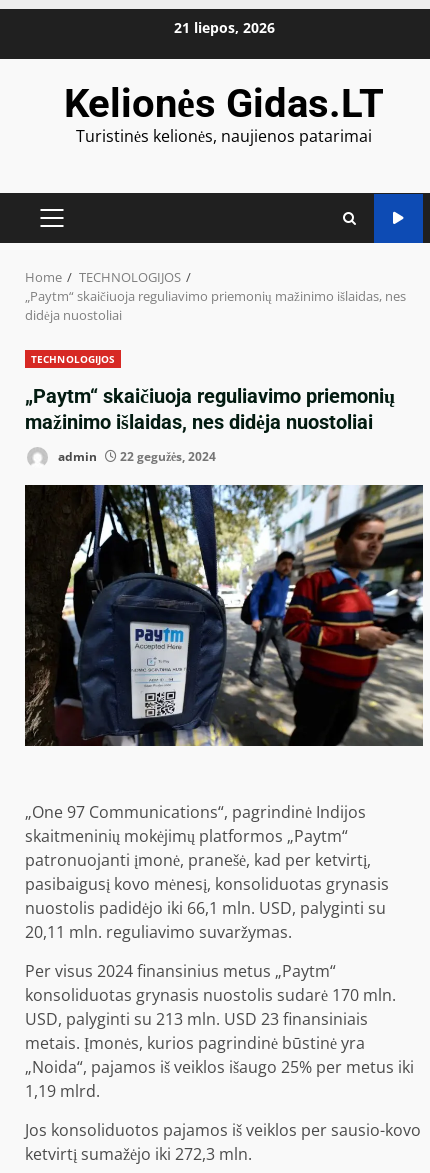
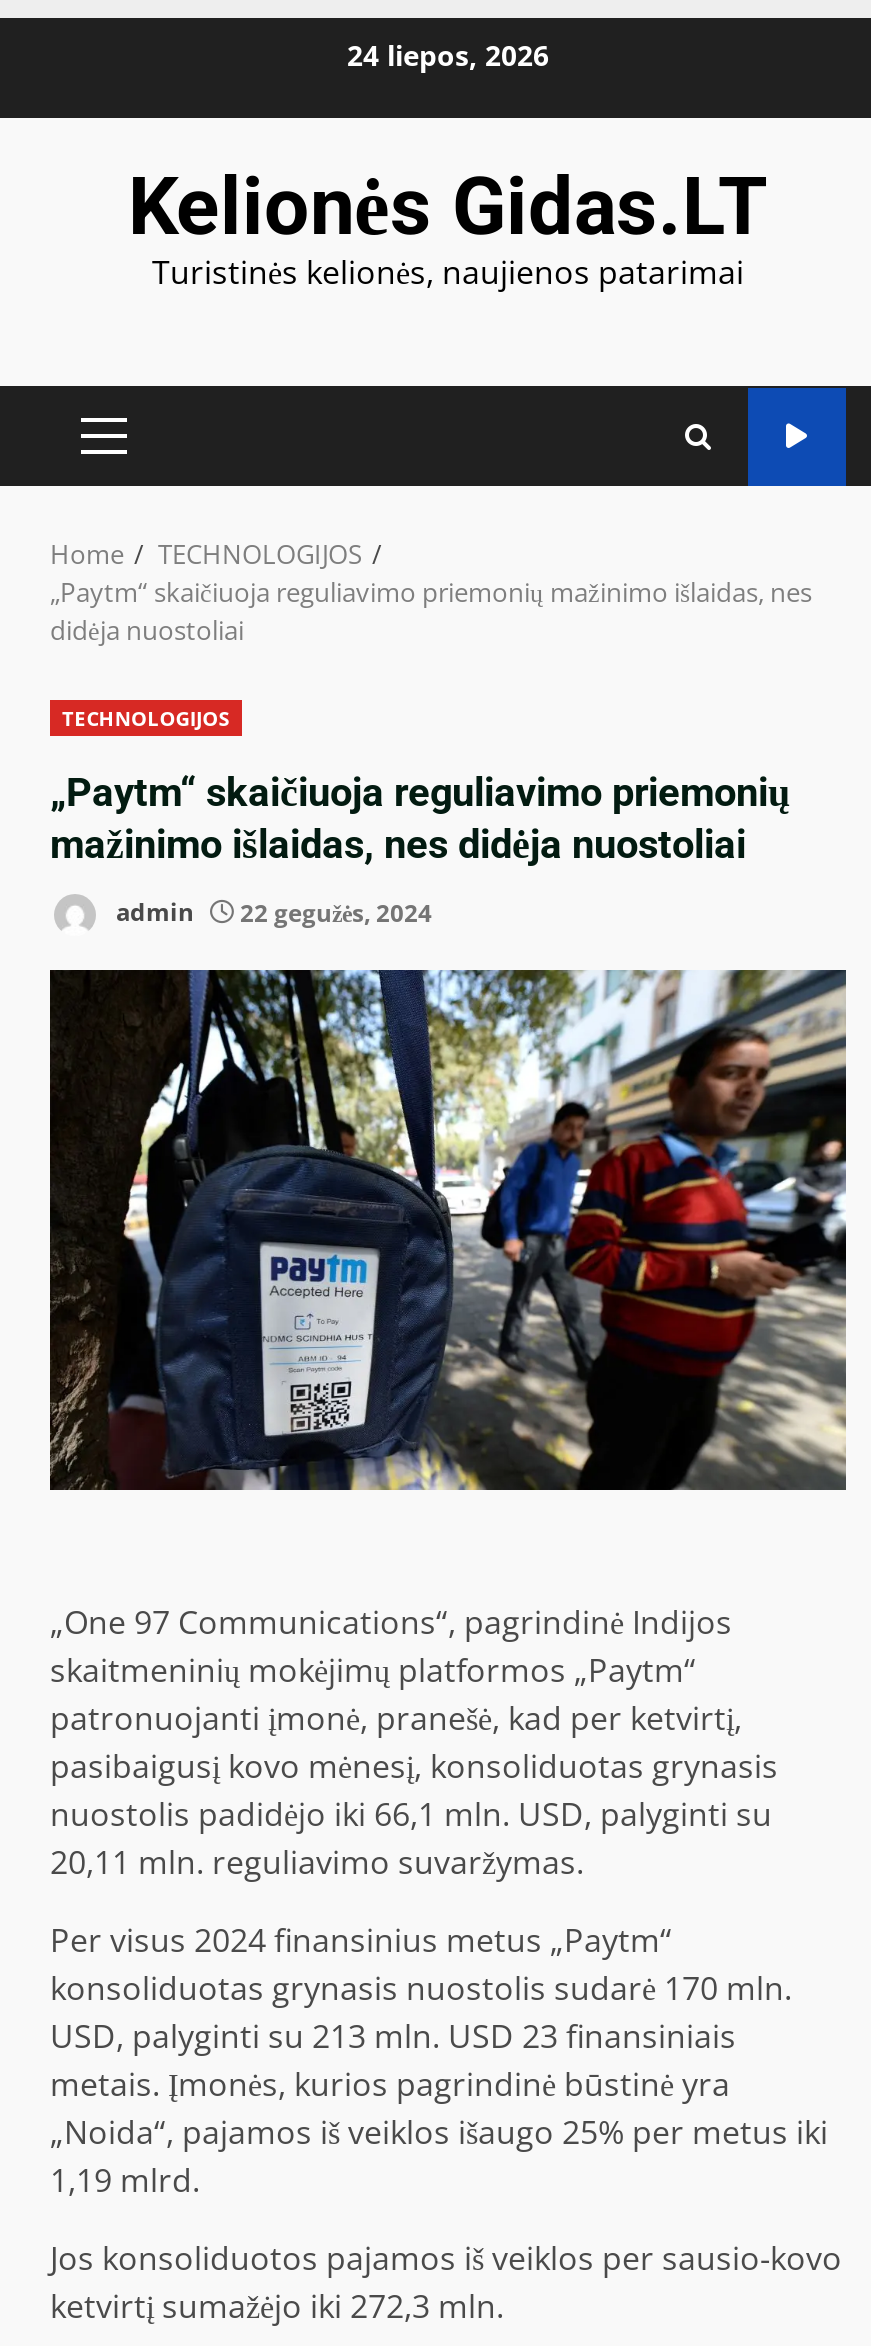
- 21 liepos, 2026
+ 24 liepos, 2026
